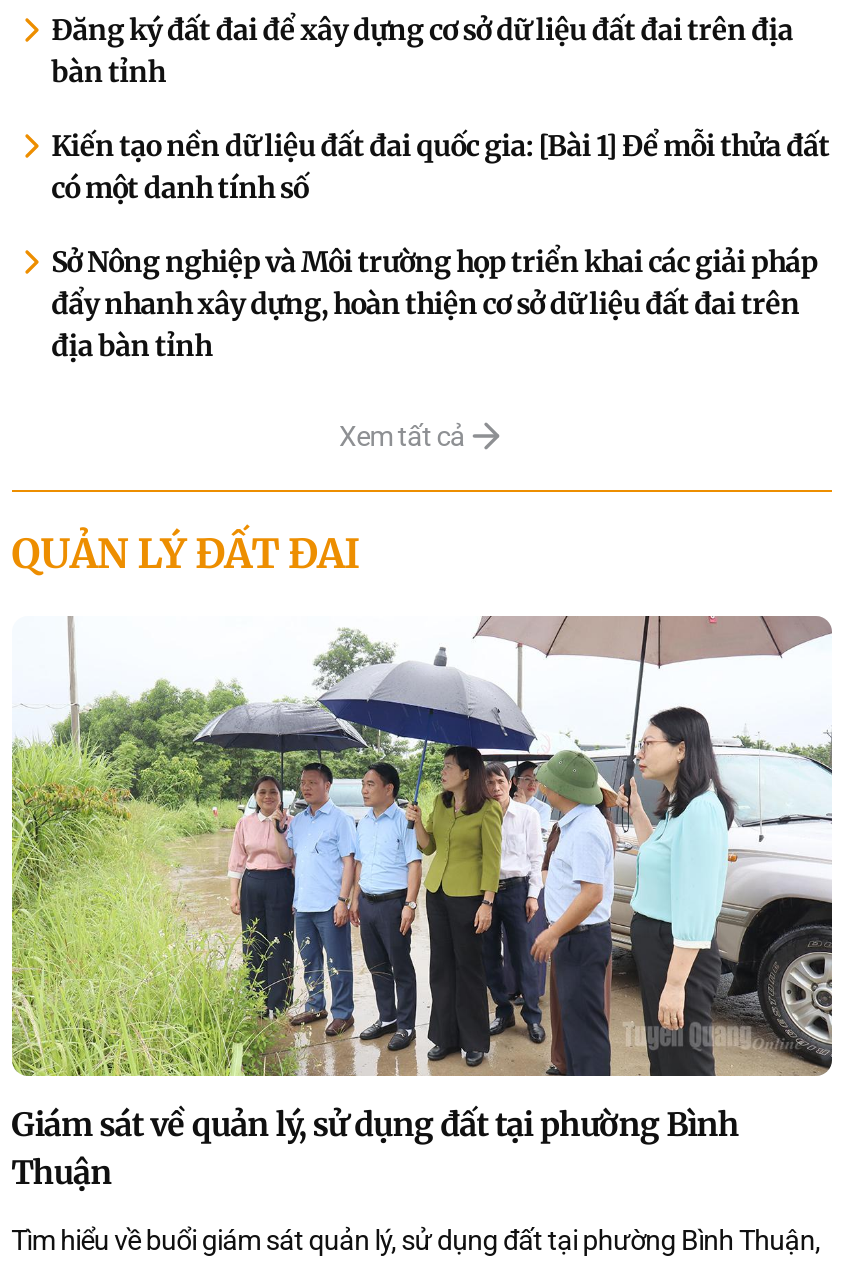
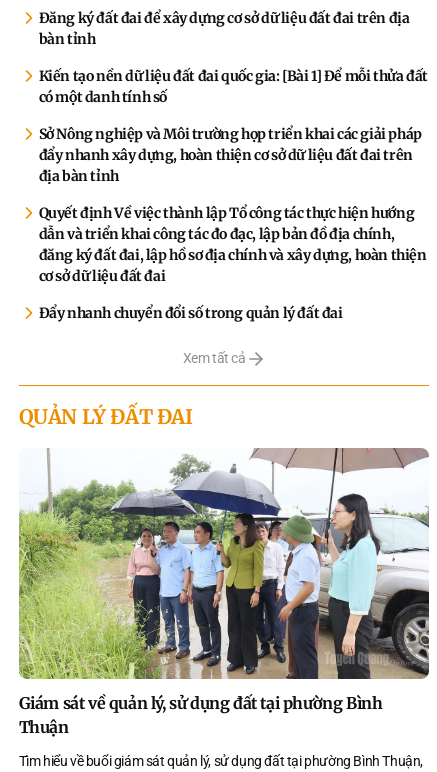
+ Quyết định Về việc thành lập Tổ công tác thực hiện hướng
+ dẫn và triển khai công tác đo đạc, lập bản đồ địa chính,
+ đăng ký đất đai, lập hồ sơ địa chính và xây dựng, hoàn thiện
+ cơ sở dữ liệu đất đai
+ Đẩy nhanh chuyển đổi số trong quản lý đất đai
